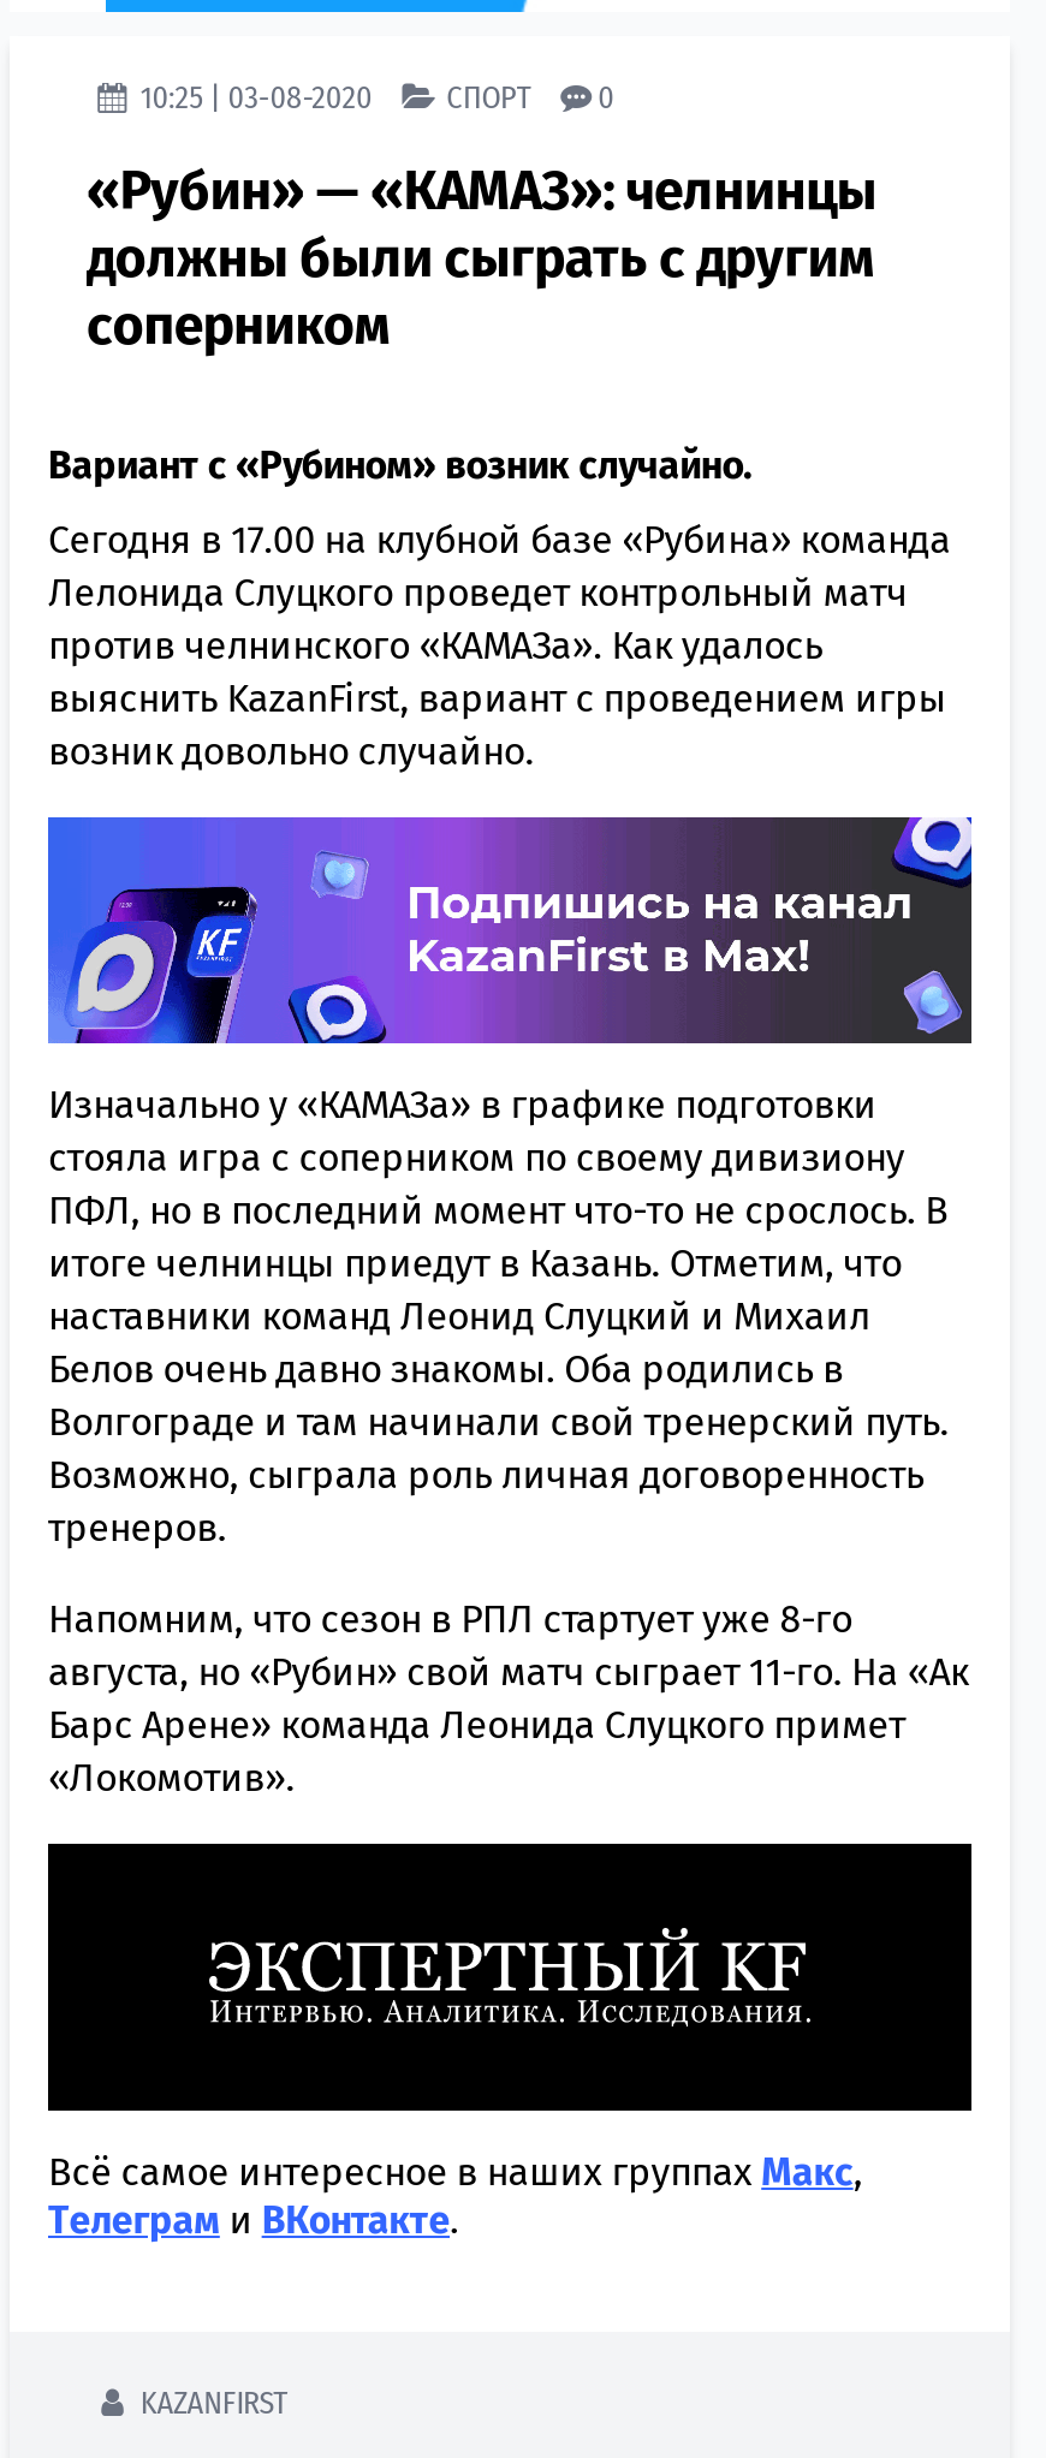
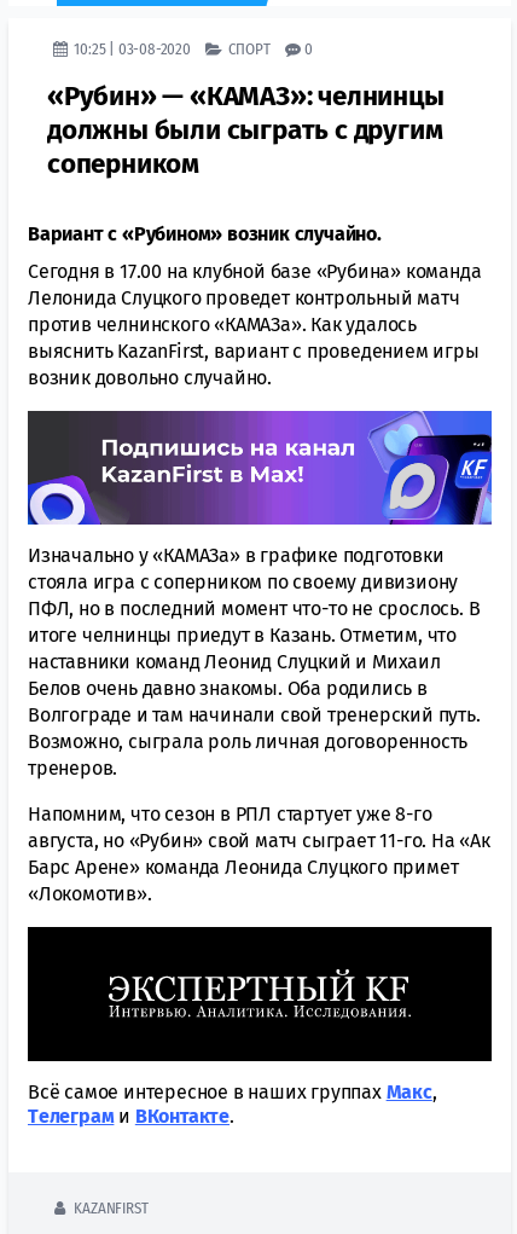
- [image]
+ [image]
